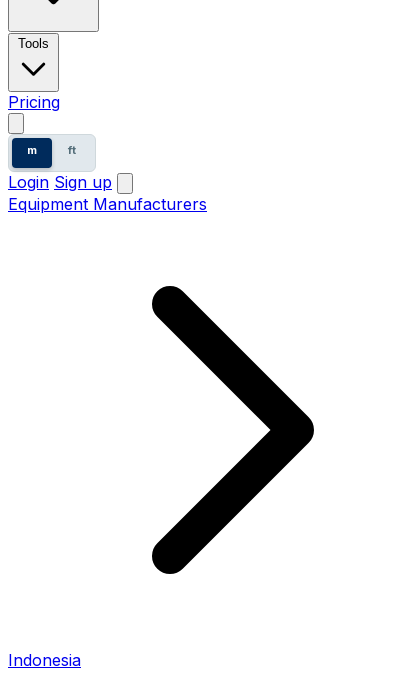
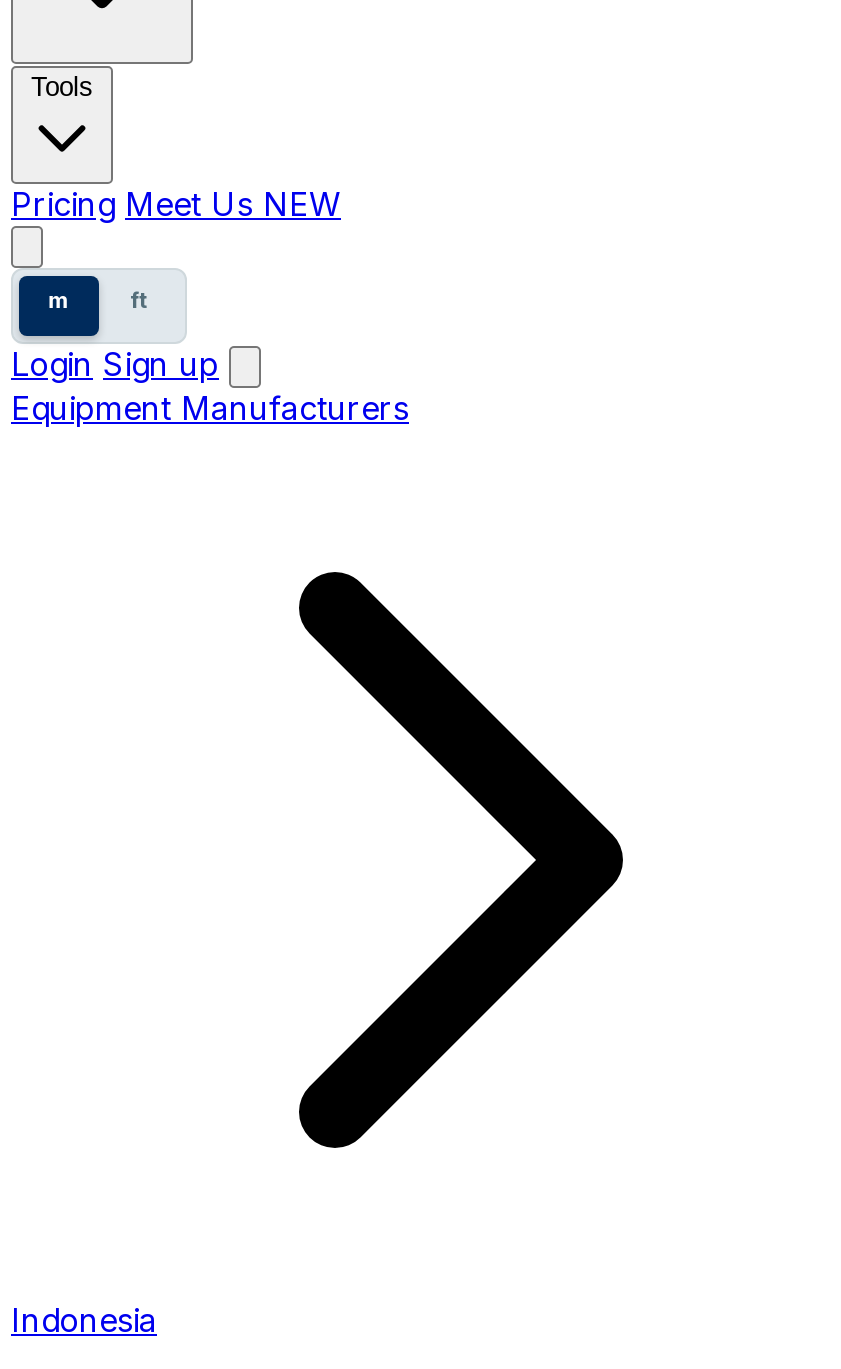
- Pricing
+ Pricing Meet Us NEW
